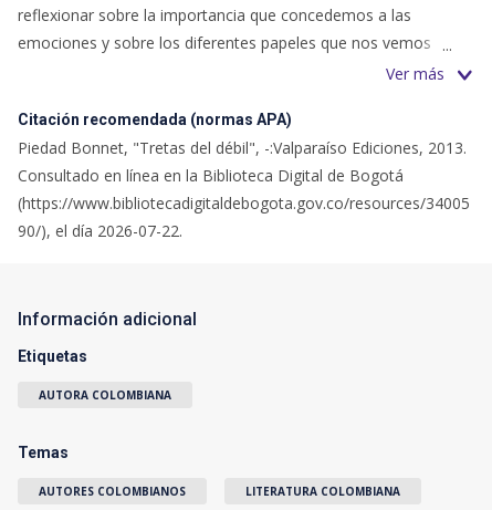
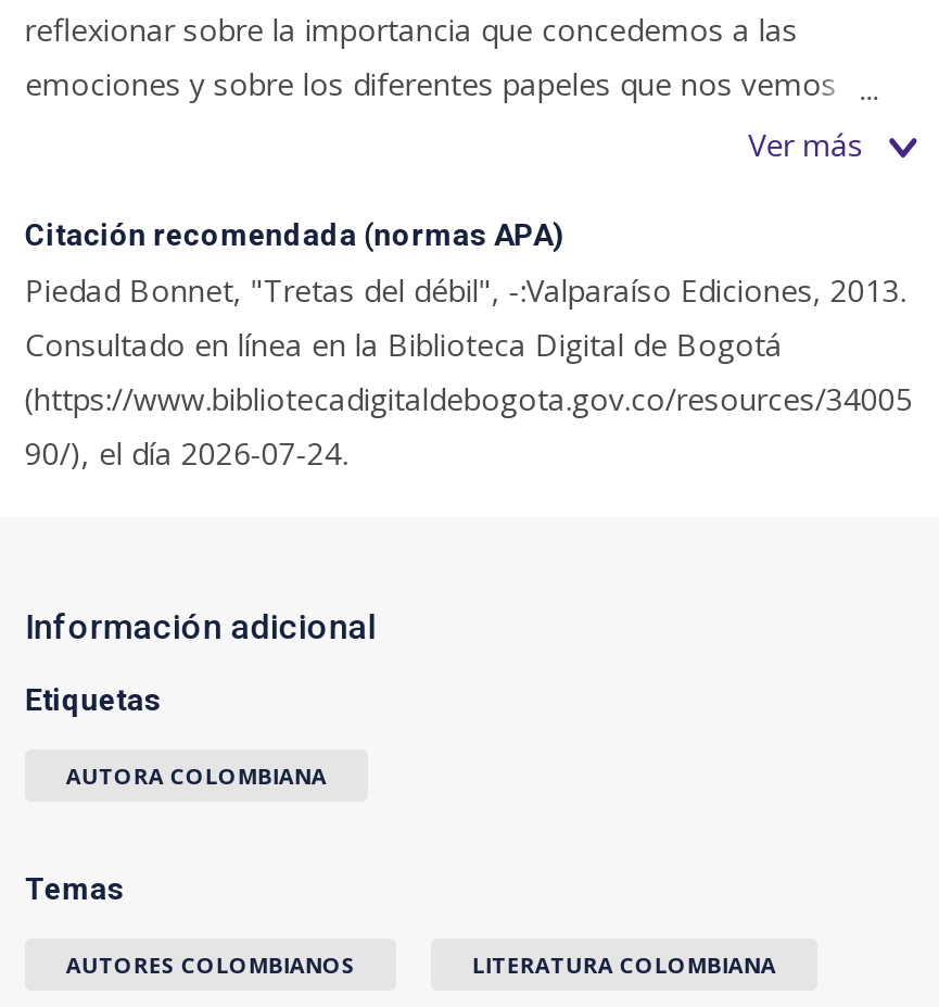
- 90/), el día 2026-07-22.
+ 90/), el día 2026-07-24.
